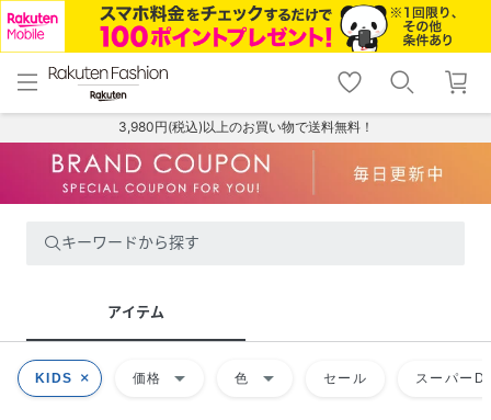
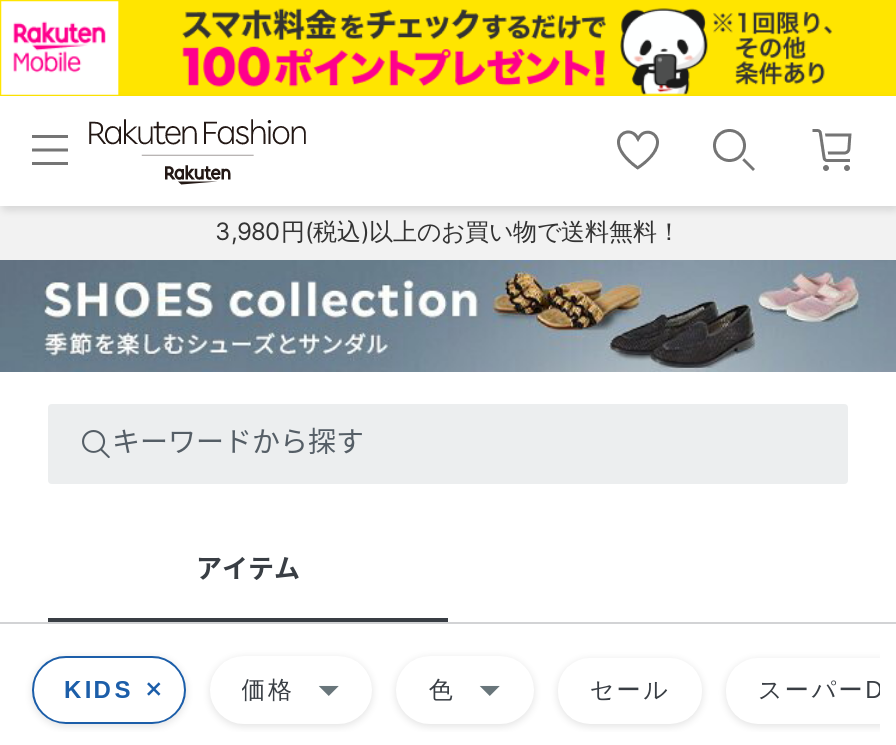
- [image]
+ [image]
